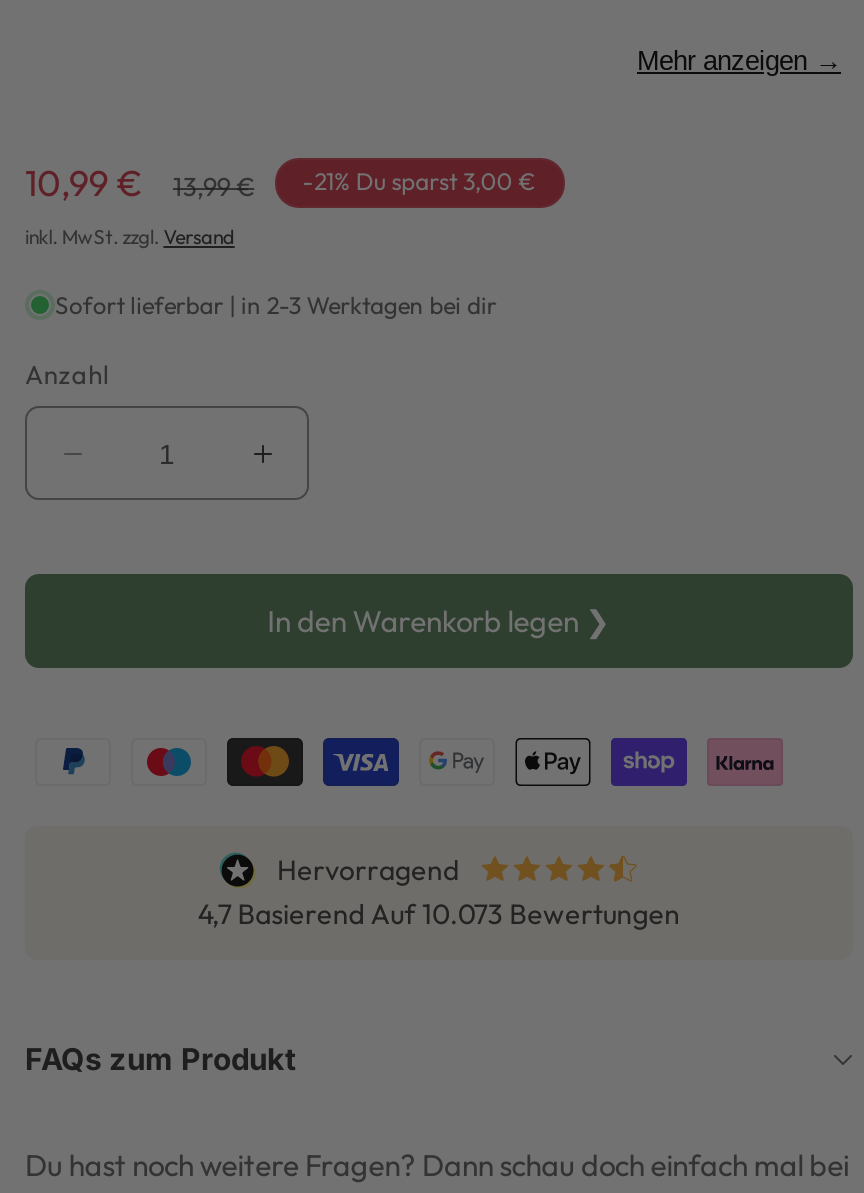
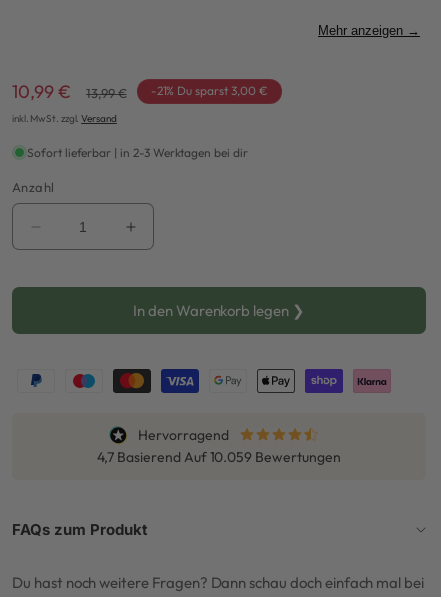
- 4,7 Basierend Auf 10.073 Bewertungen
+ 4,7 Basierend Auf 10.059 Bewertungen
